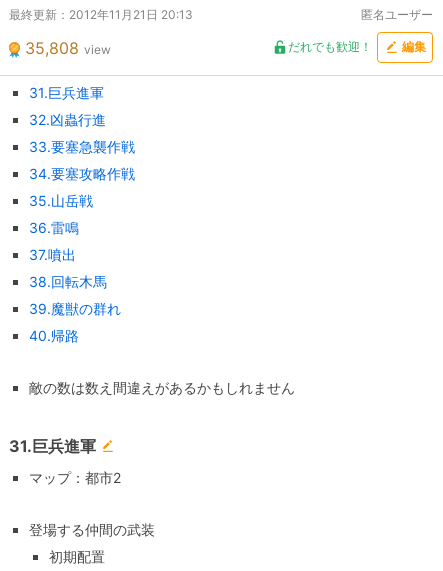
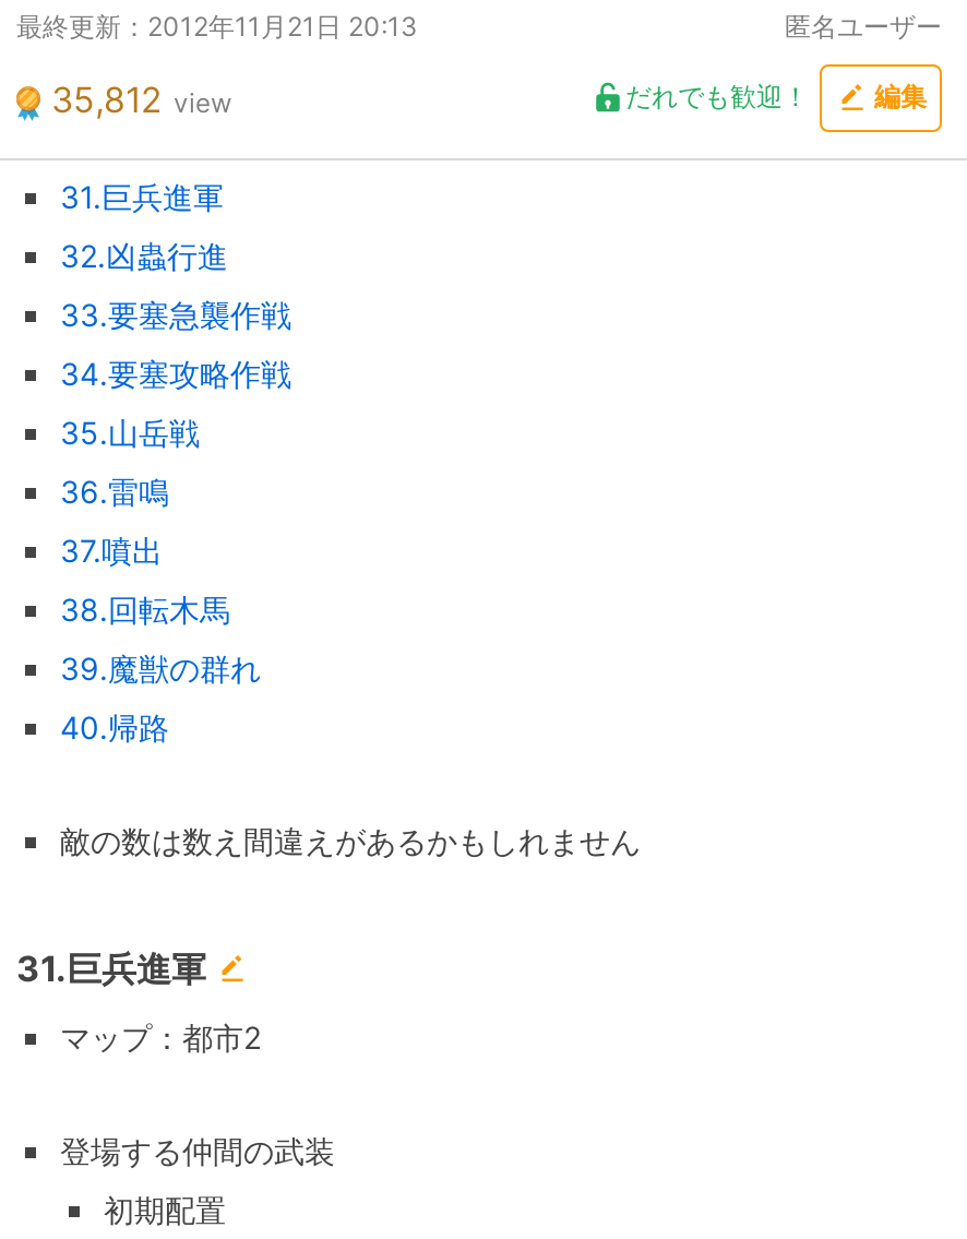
- 35,808 view
+ 35,812 view
